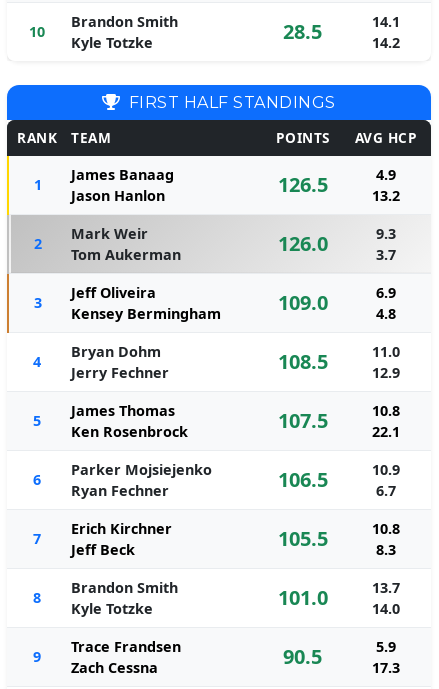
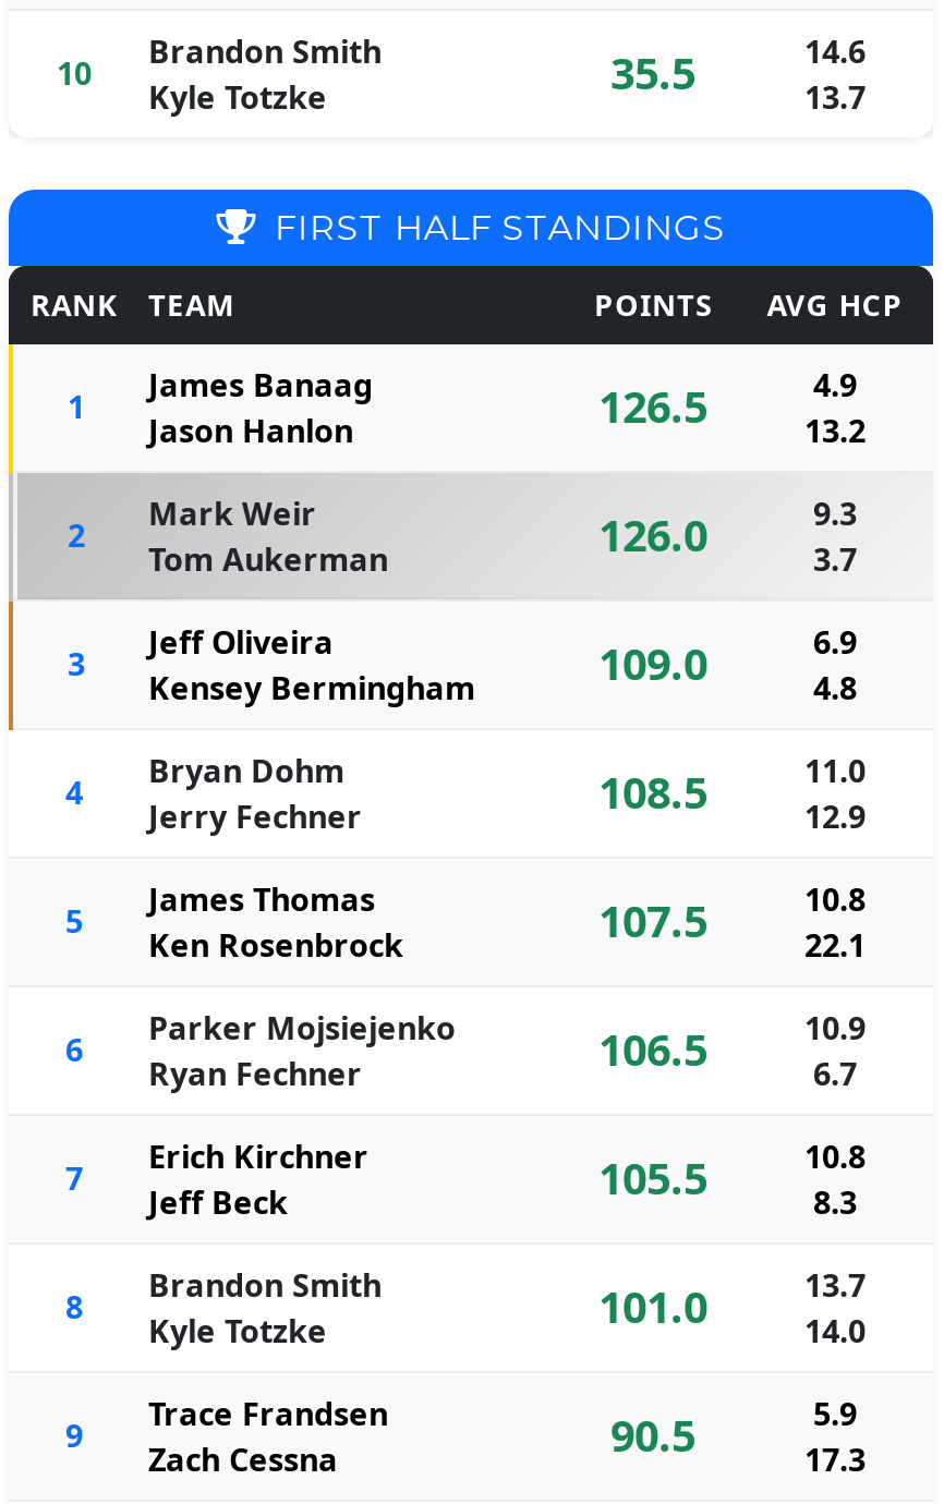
- 14.1
+ 14.6

- 28.5
+ 35.5

- 14.2
+ 13.7
